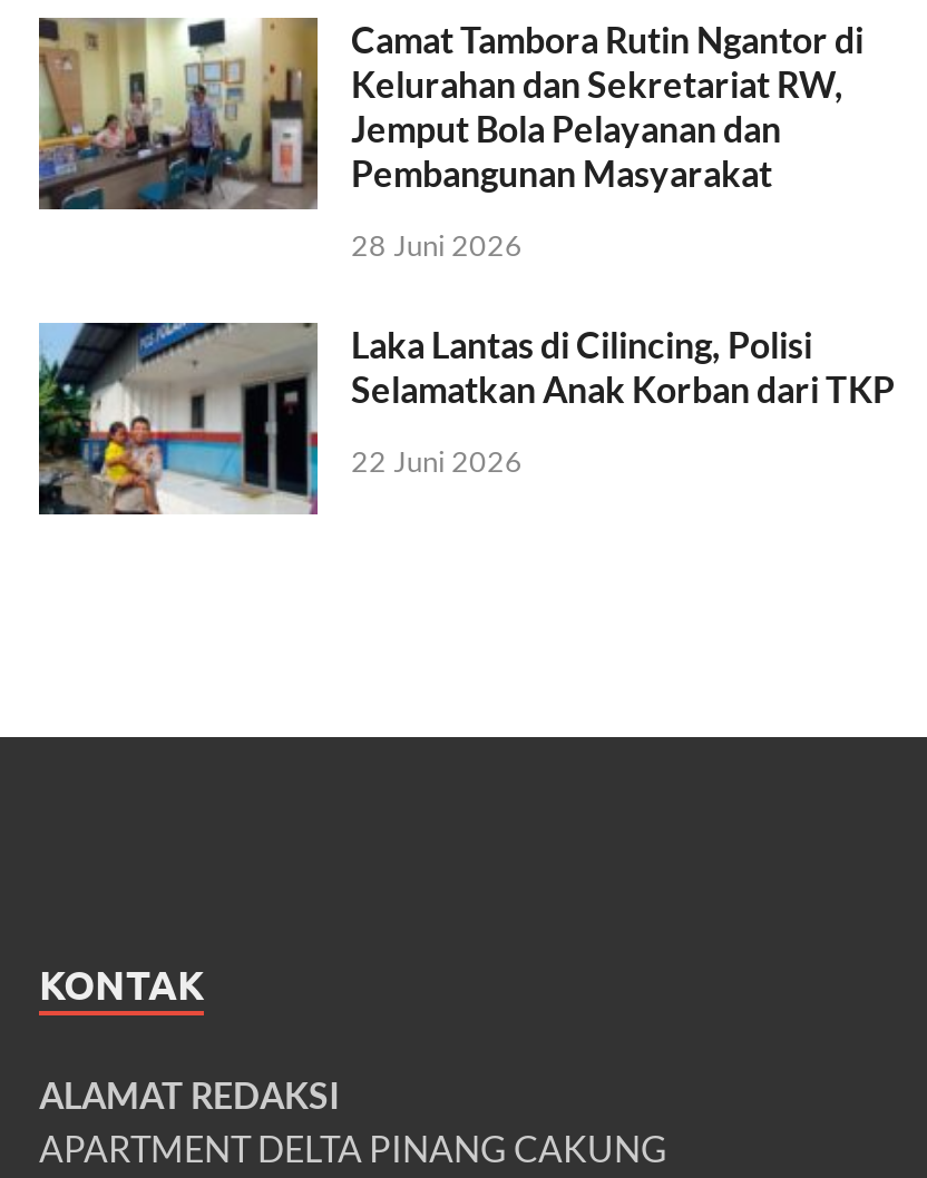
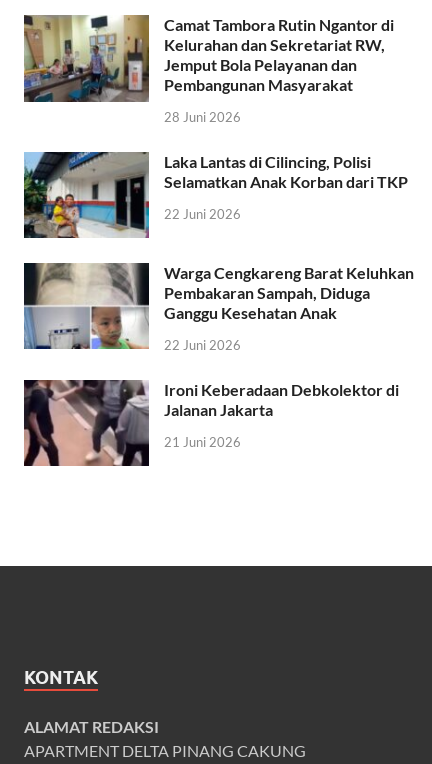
+ [image]
+ Warga Cengkareng Barat Keluhkan
+ Pembakaran Sampah, Diduga
+ Ganggu Kesehatan Anak
+ 22 Juni 2026
+ Ironi Keberadaan Debkolektor di
+ Jalanan Jakarta
+ 21 Juni 2026

+ [image]
